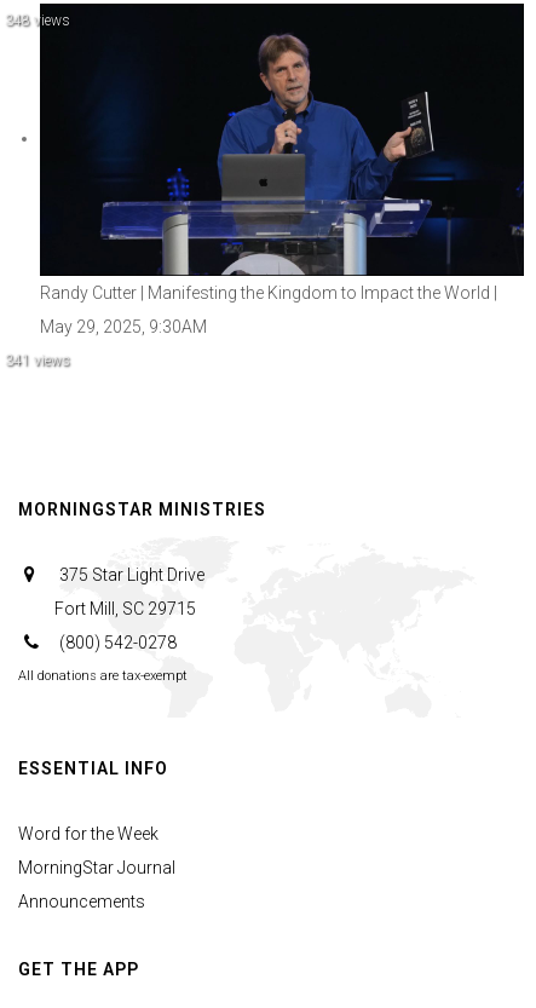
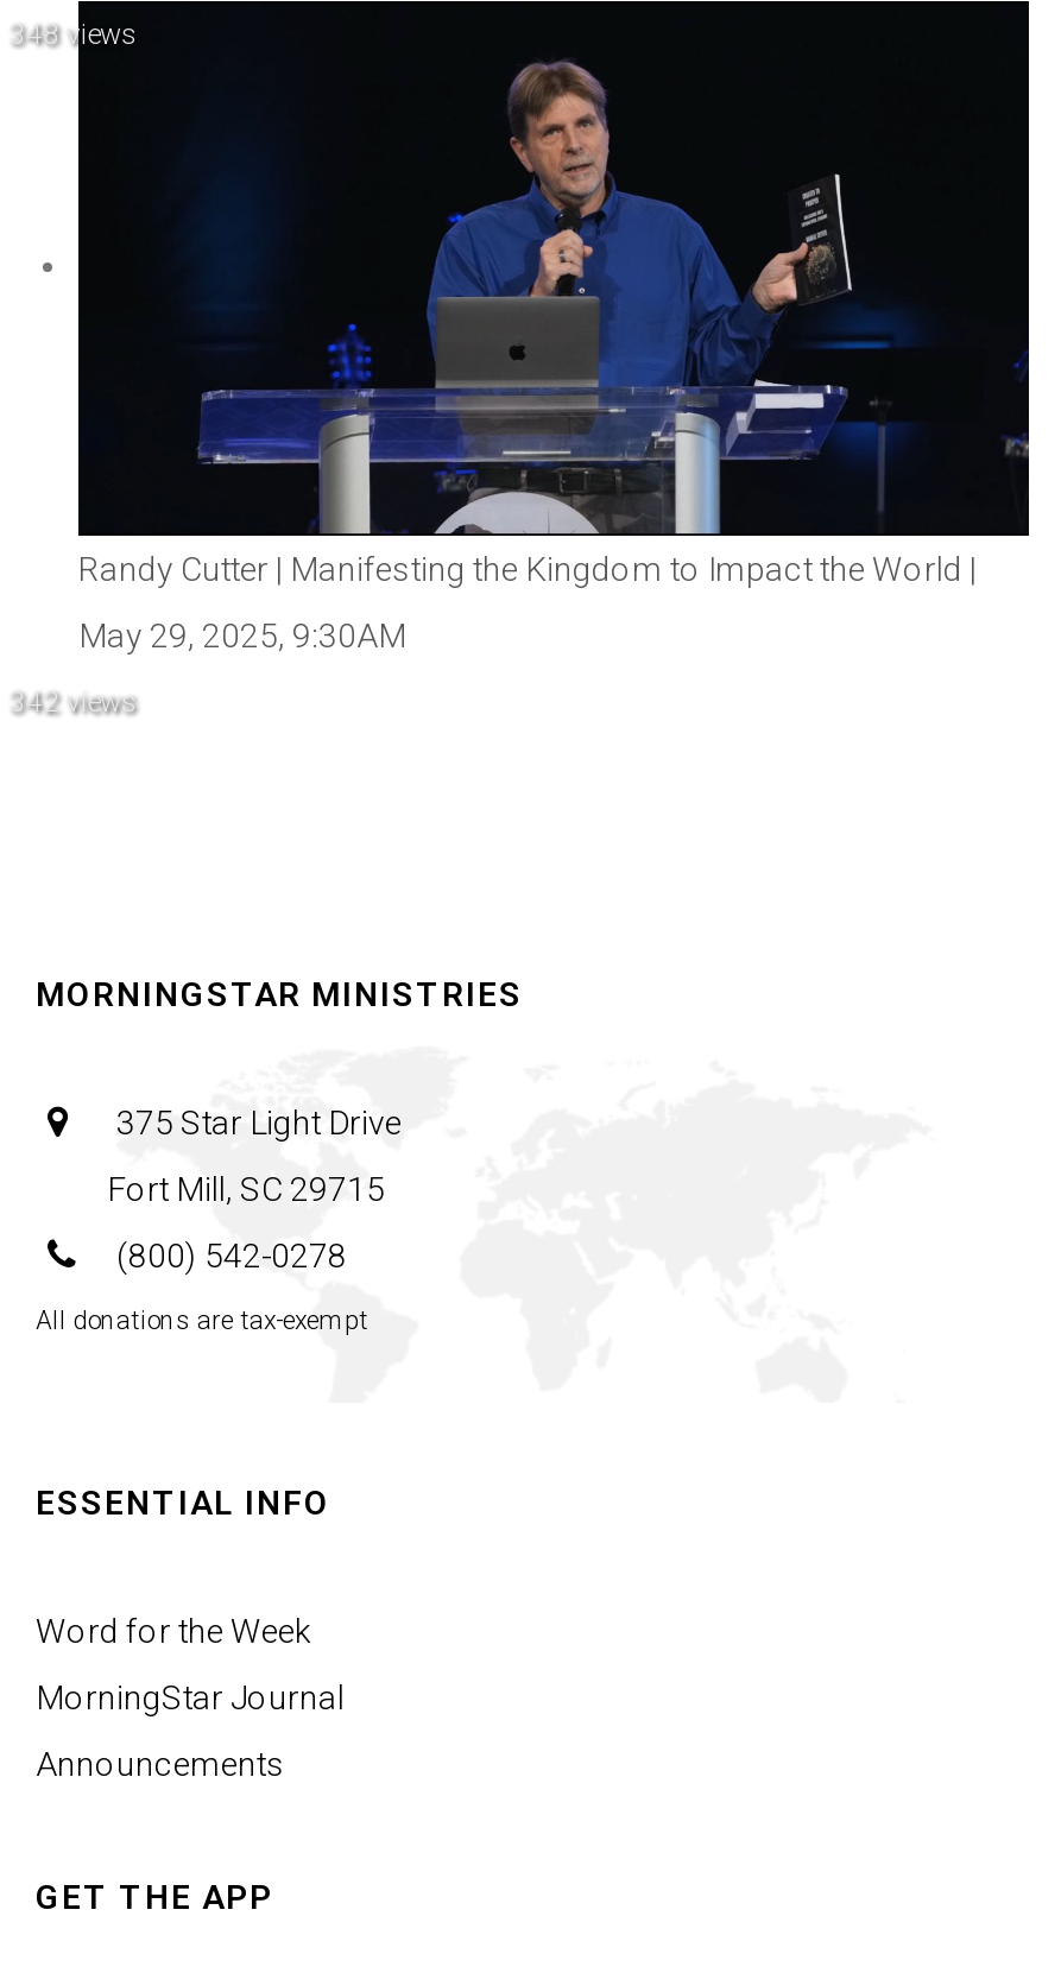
- 341 views
+ 342 views
